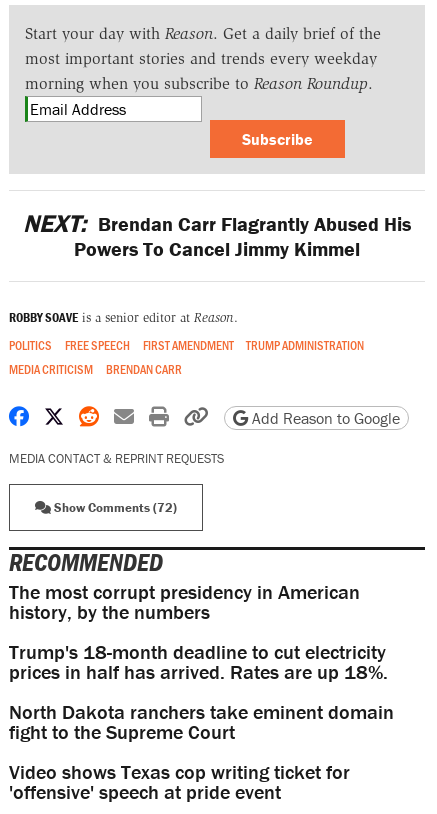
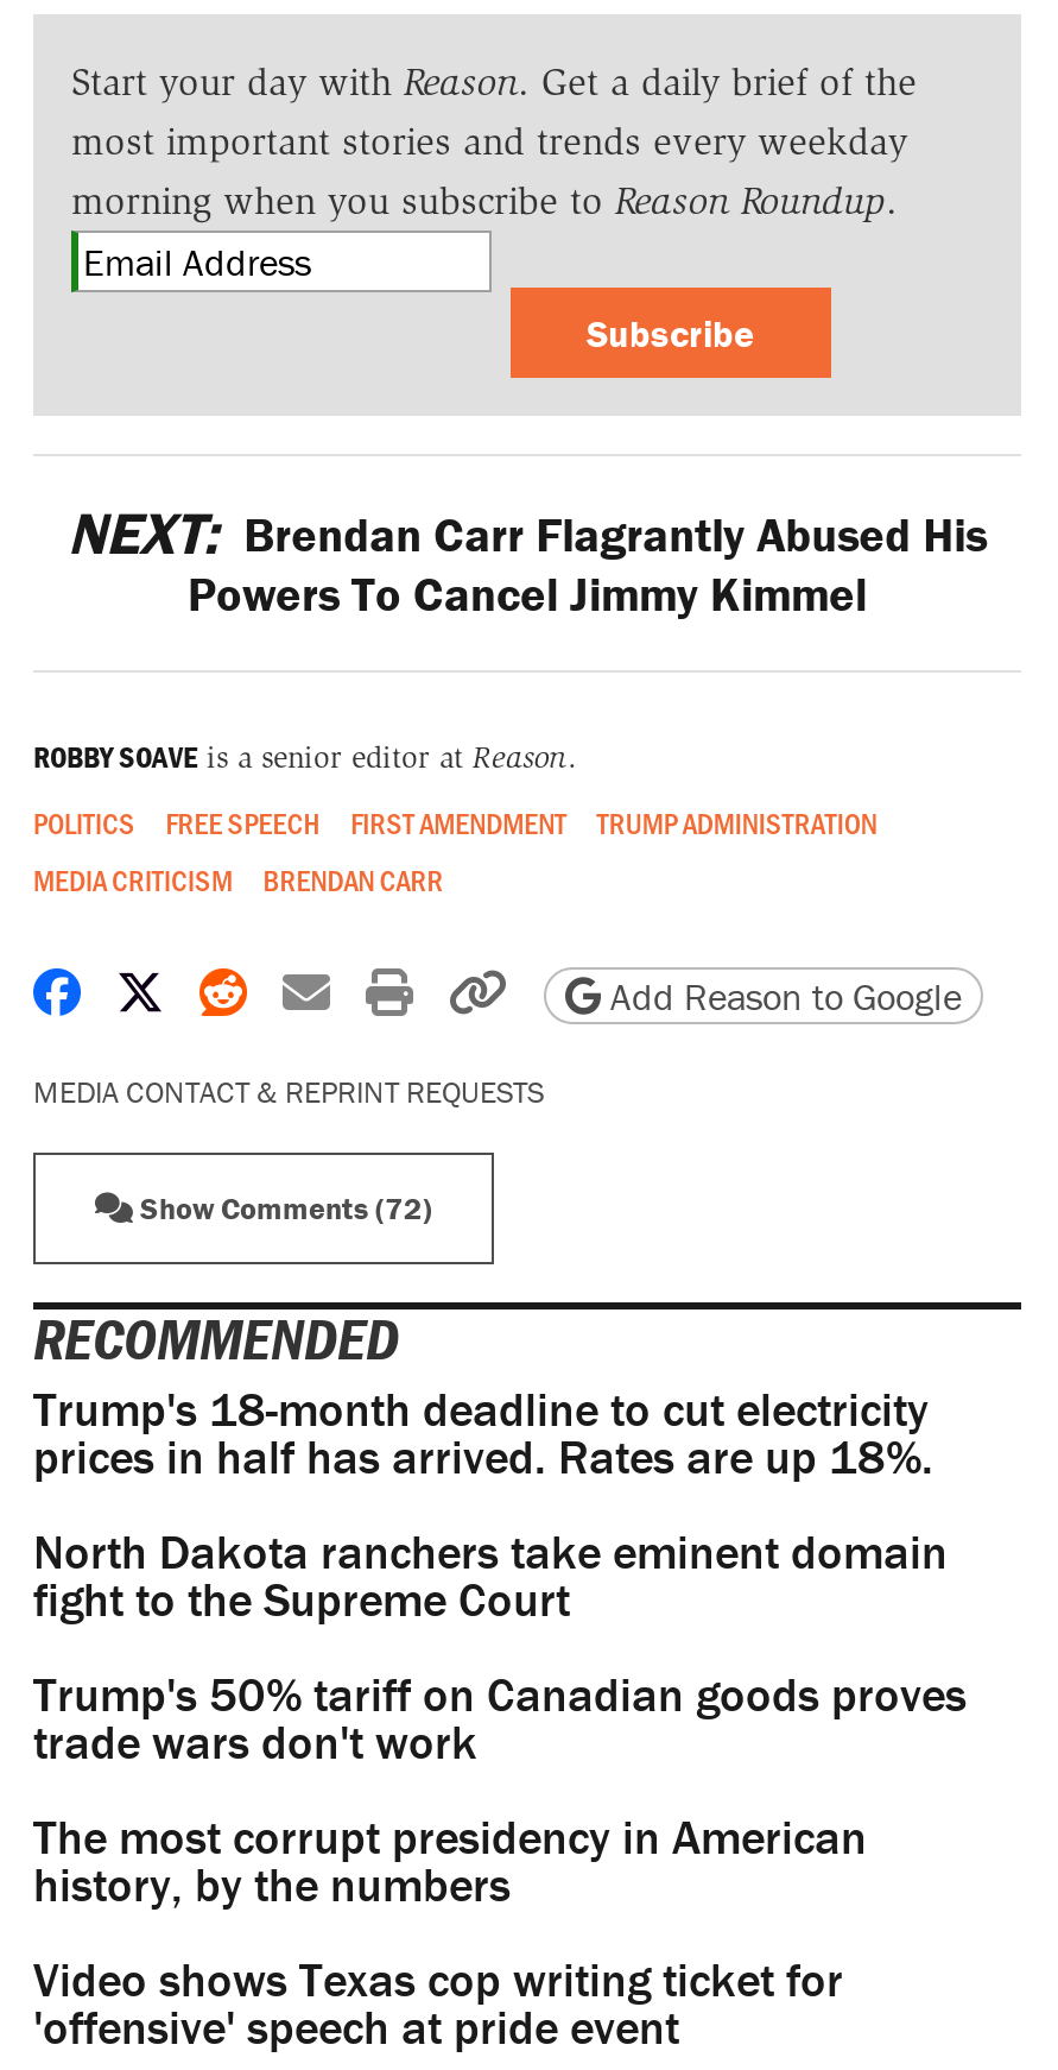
moved down: The most corrupt presidency in American | history, by the numbers

moved up: Trump's 18-month deadline to cut electricity | prices in half has arrived. Rates are up 18%. | North Dakota ranchers take eminent domain | fight to the Supreme Court

+ Trump's 50% tariff on Canadian goods proves
+ trade wars don't work
